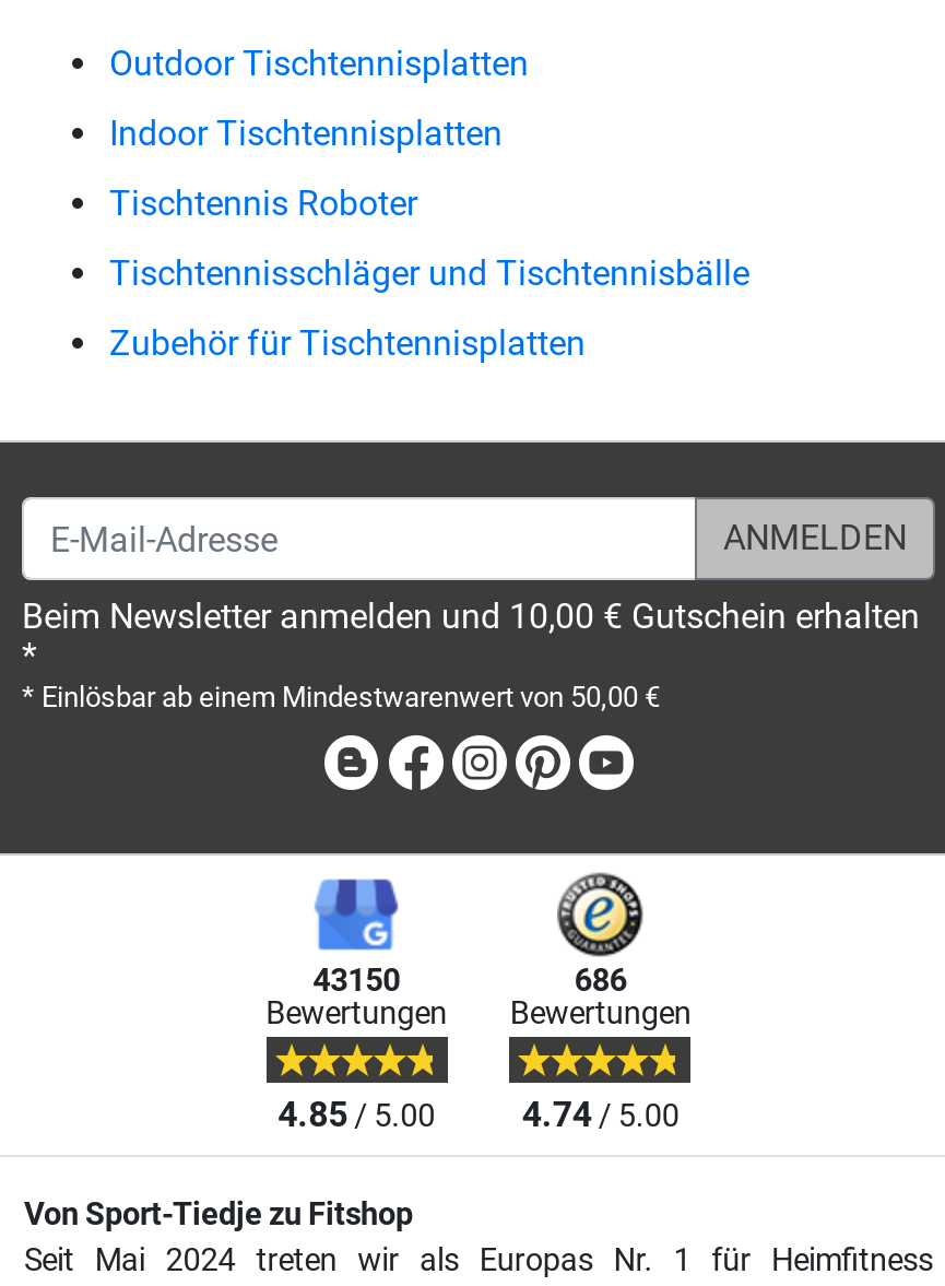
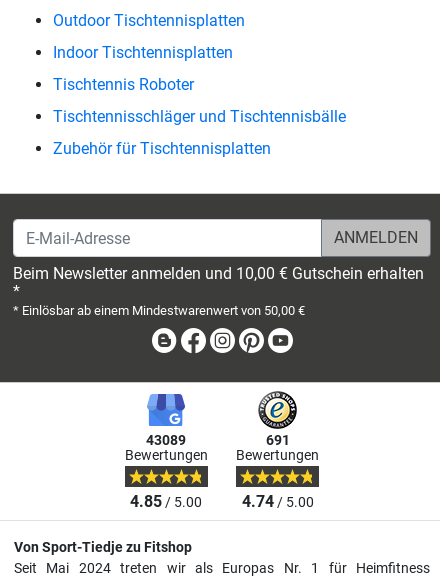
- 43150
+ 43089

- 686
+ 691
